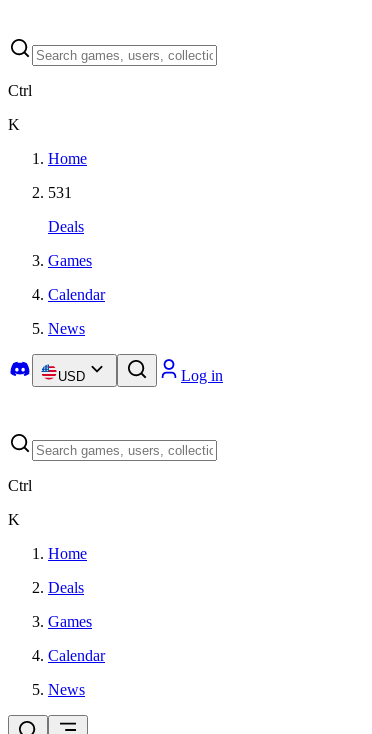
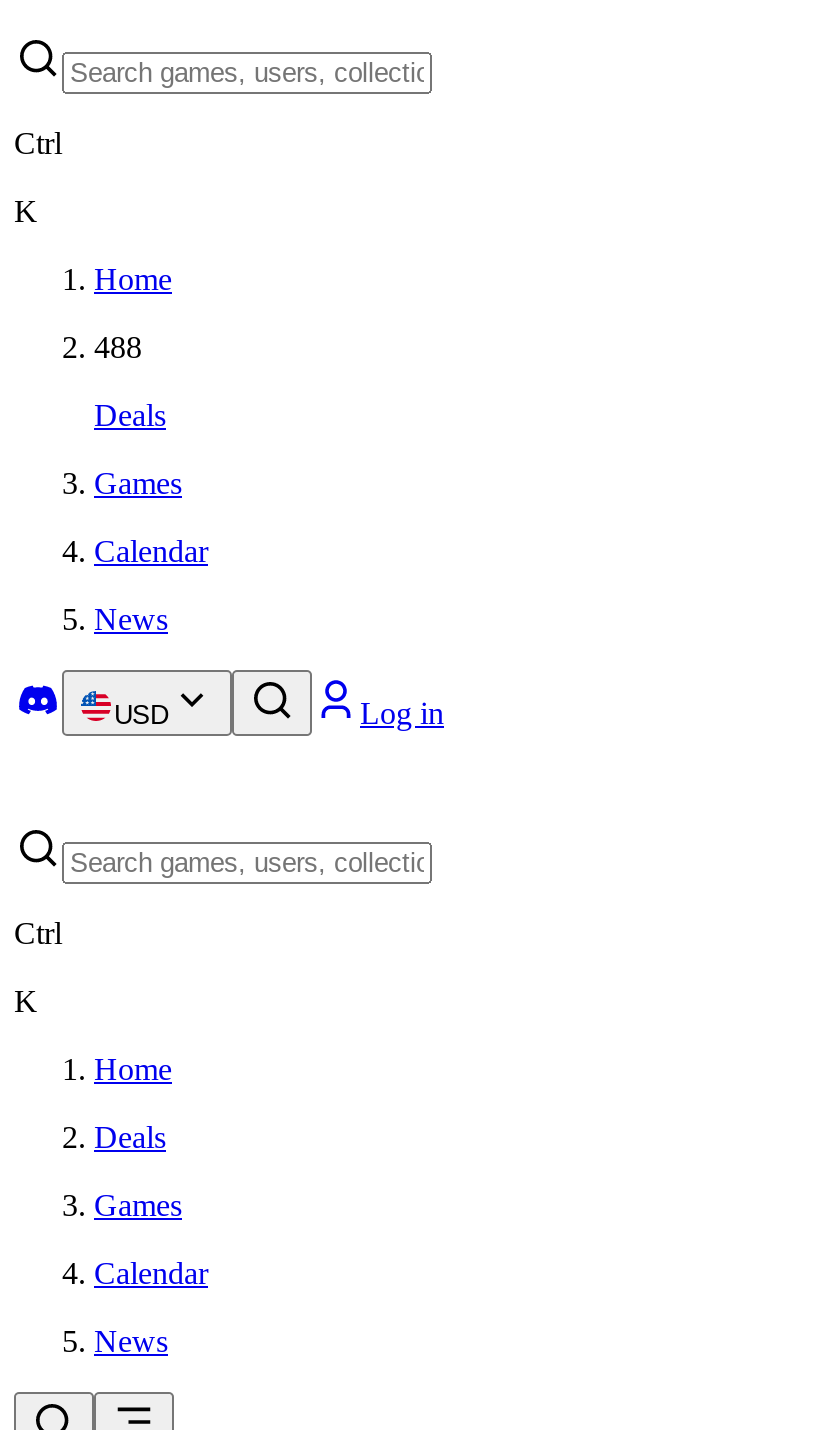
- 531
+ 488
